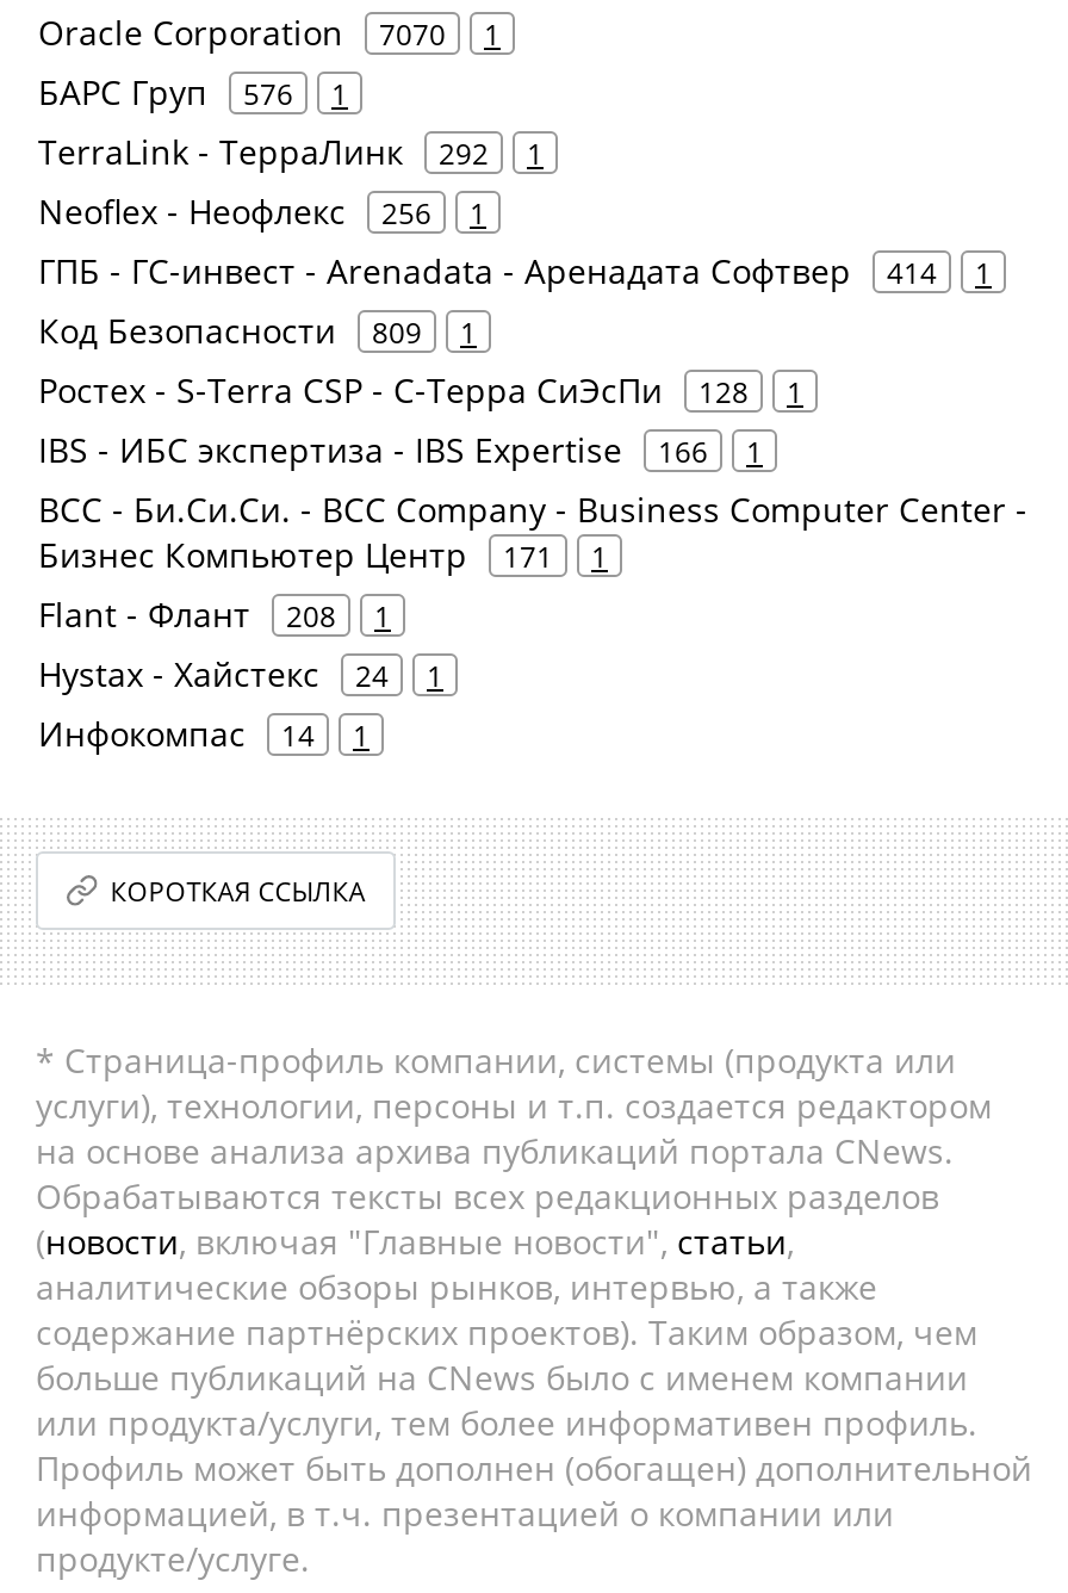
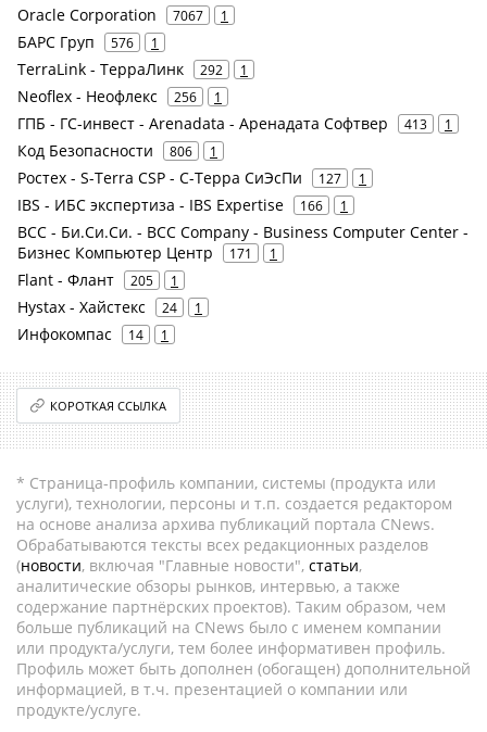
- Oracle Corporation 7070 1
+ Oracle Corporation 7067 1

- ГПБ - ГС-инвест - Arenadata - Аренадата Софтвер 414 1
+ ГПБ - ГС-инвест - Arenadata - Аренадата Софтвер 413 1

- Код Безопасности 809 1
+ Код Безопасности 806 1

- Ростех - S-Terra CSP - С-Терра СиЭсПи 128 1
+ Ростех - S-Terra CSP - С-Терра СиЭсПи 127 1

- Flant - Флант 208 1
+ Flant - Флант 205 1
